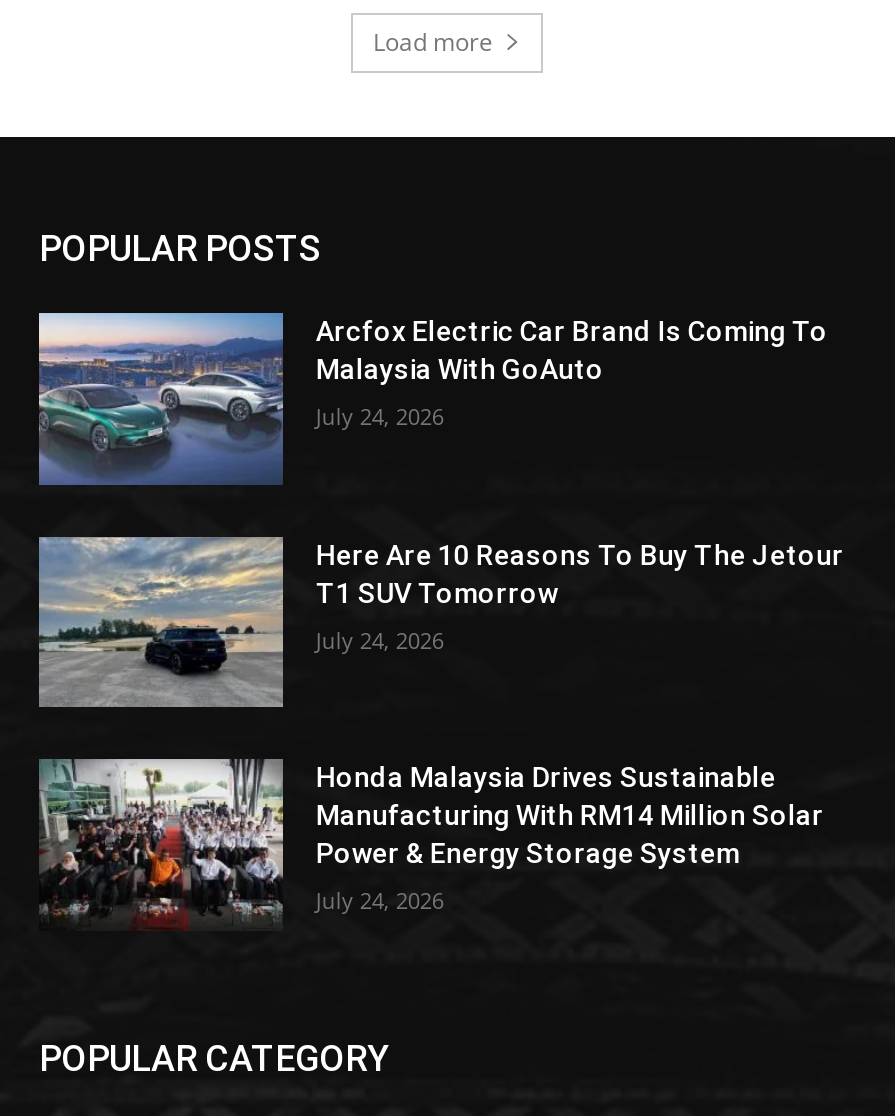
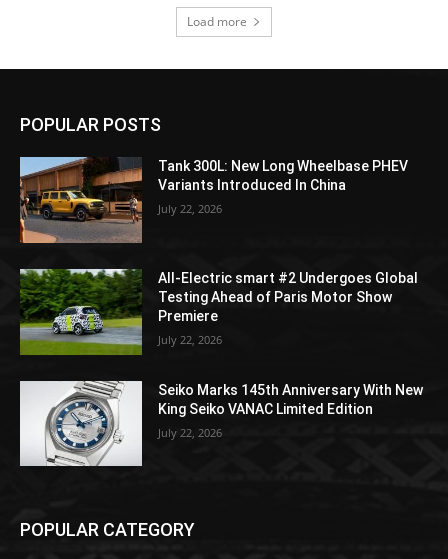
- [image]
- Arcfox Electric Car Brand Is Coming To
- Malaysia With GoAuto
+ [image]
+ Tank 300L: New Long Wheelbase PHEV
+ Variants Introduced In China

- July 24, 2026
+ July 22, 2026

- [image]
- Here Are 10 Reasons To Buy The Jetour
- T1 SUV Tomorrow
+ [image]
+ All-Electric smart #2 Undergoes Global
+ Testing Ahead of Paris Motor Show
+ Premiere

- July 24, 2026
+ July 22, 2026

- [image]
- Honda Malaysia Drives Sustainable
- Manufacturing With RM14 Million Solar
- Power & Energy Storage System
+ [image]
+ Seiko Marks 145th Anniversary With New
+ King Seiko VANAC Limited Edition

- July 24, 2026
+ July 22, 2026
